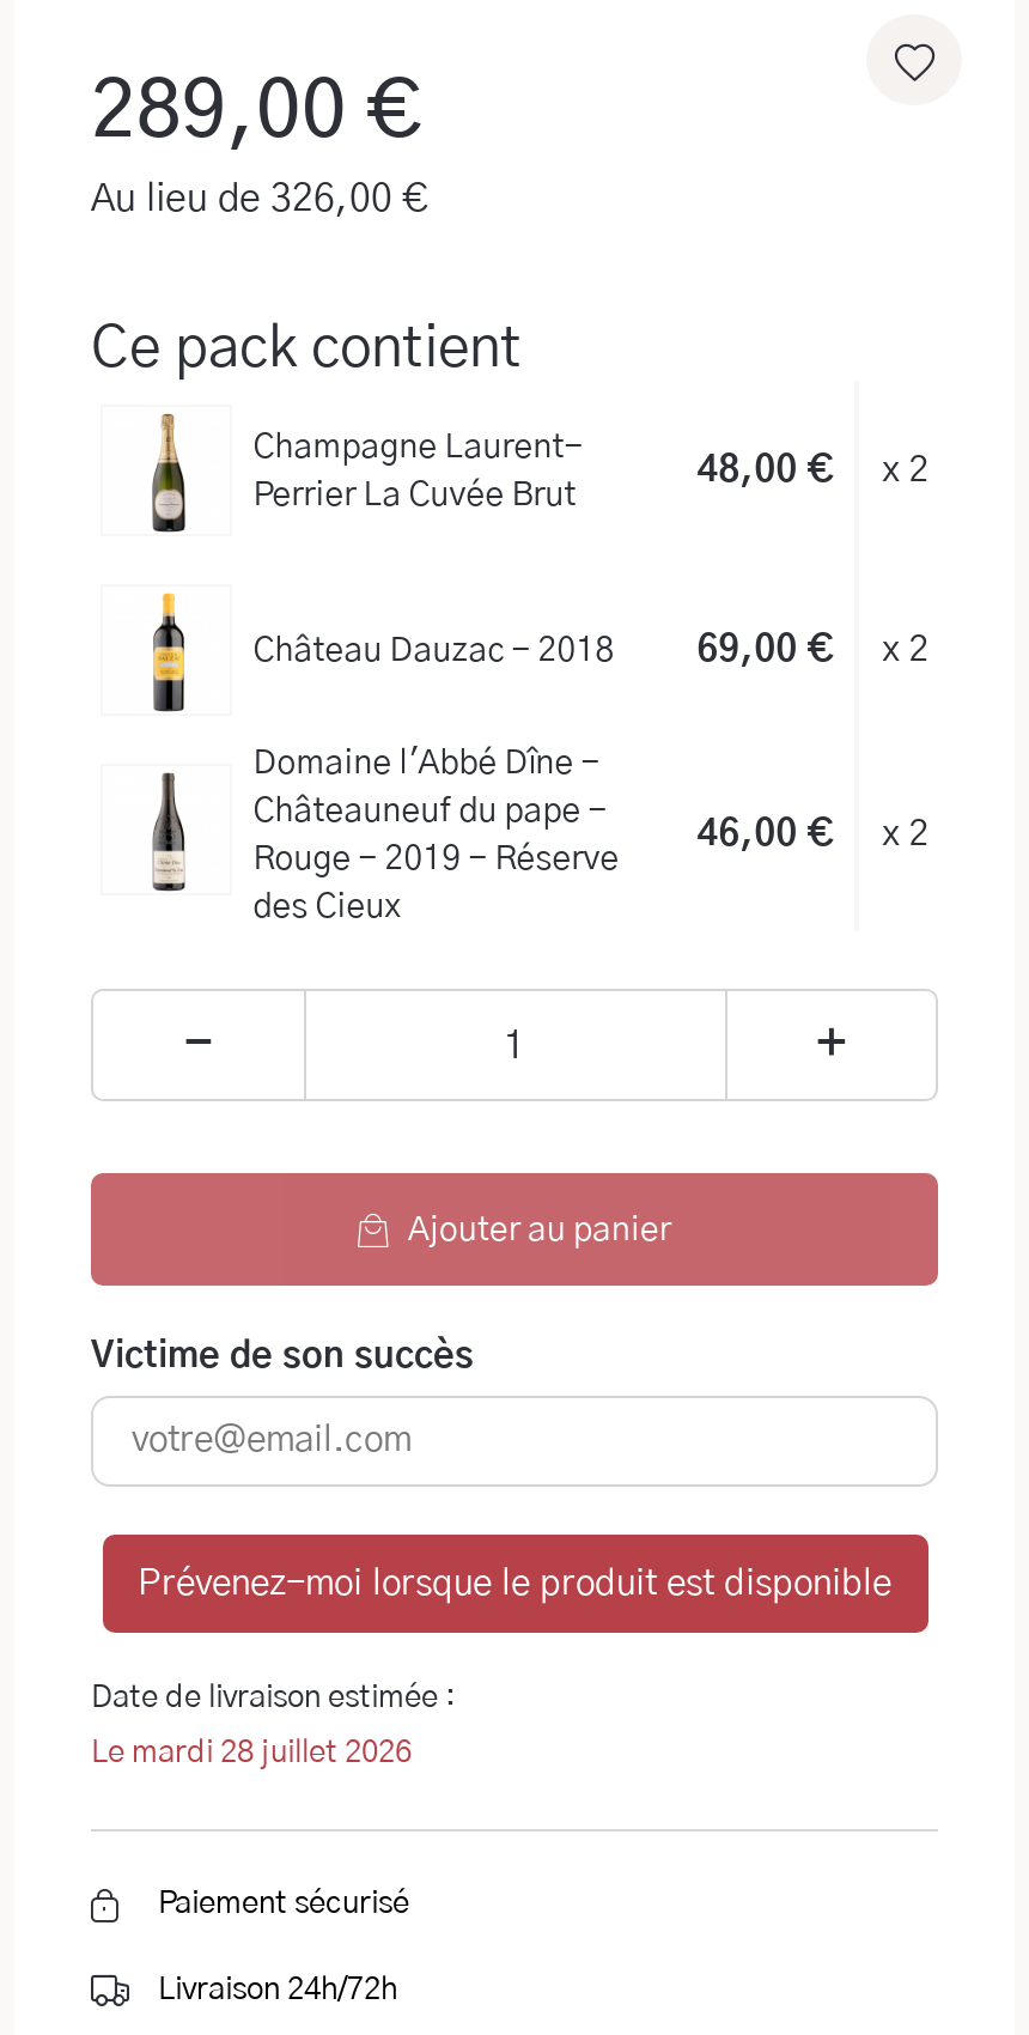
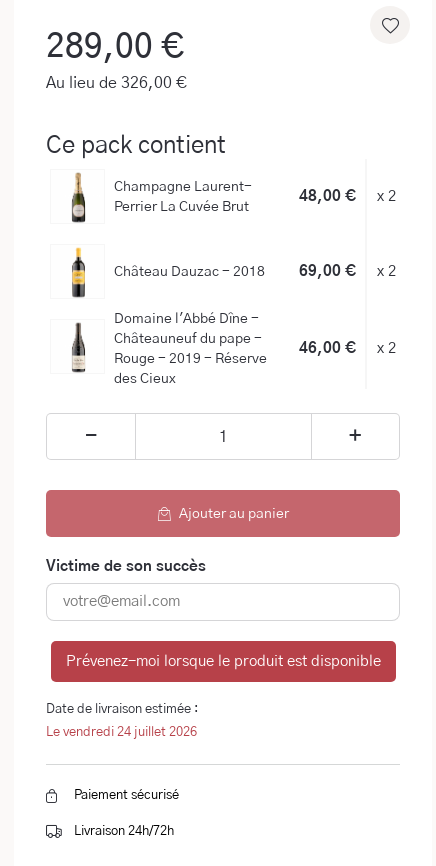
- Le mardi 28 juillet 2026
+ Le vendredi 24 juillet 2026
